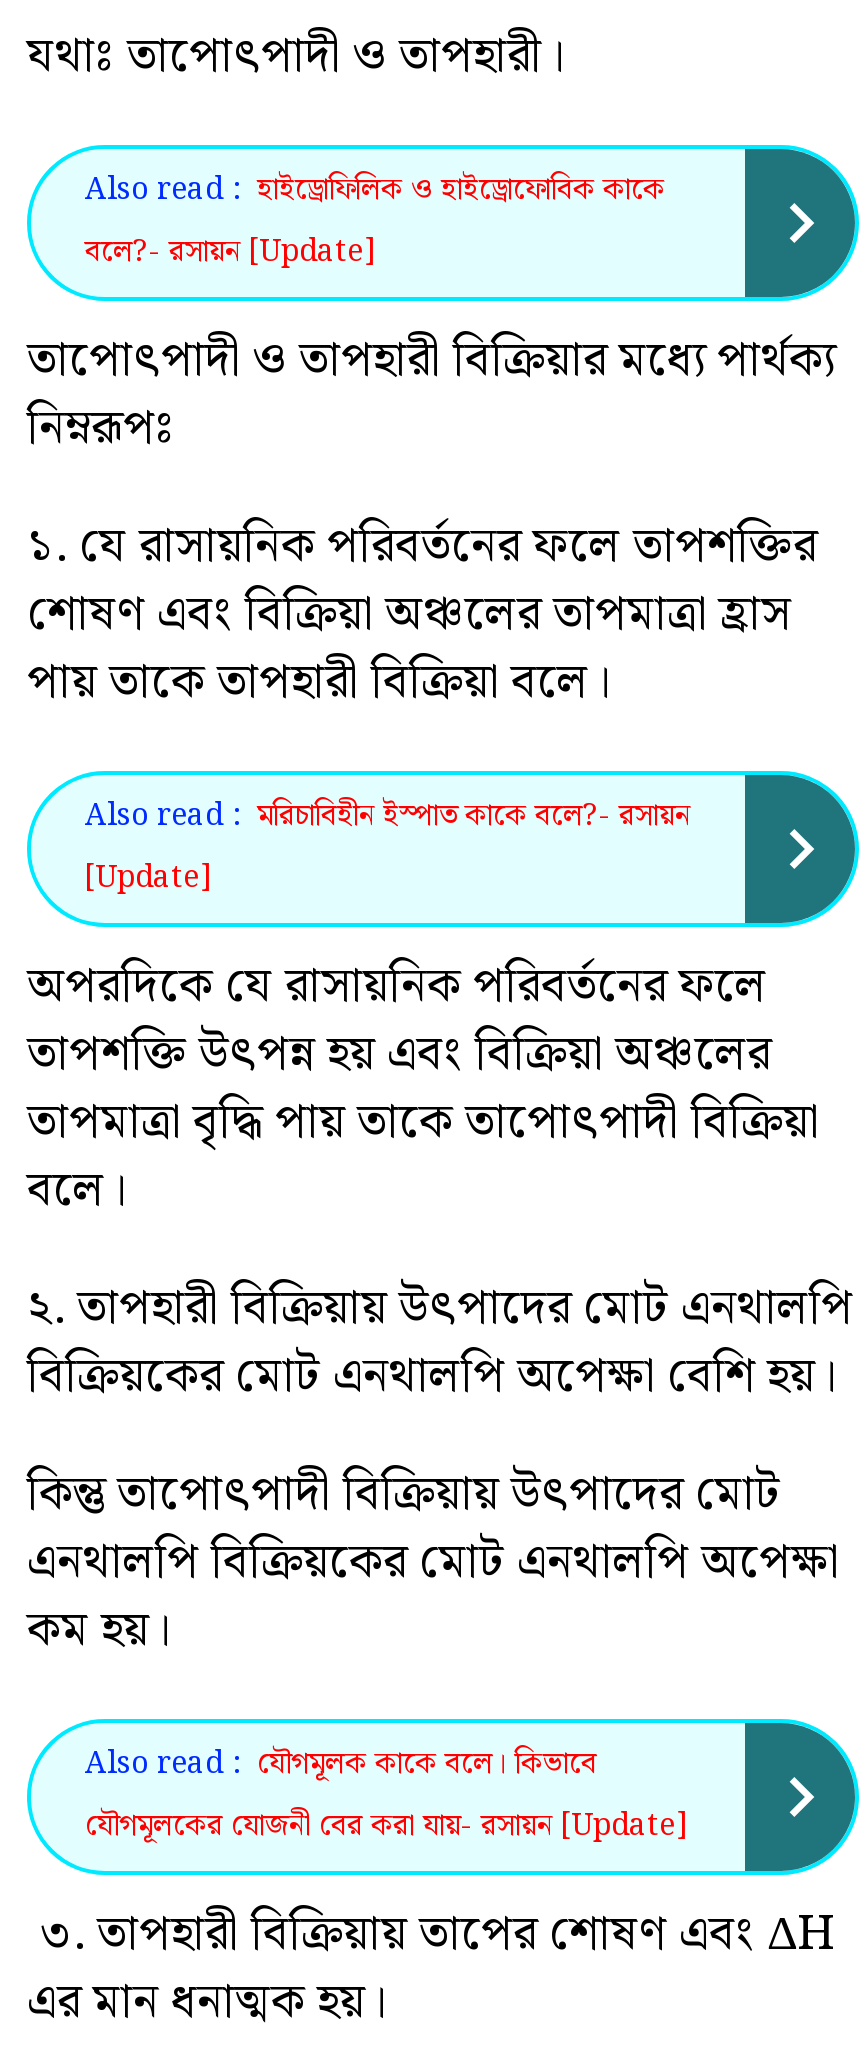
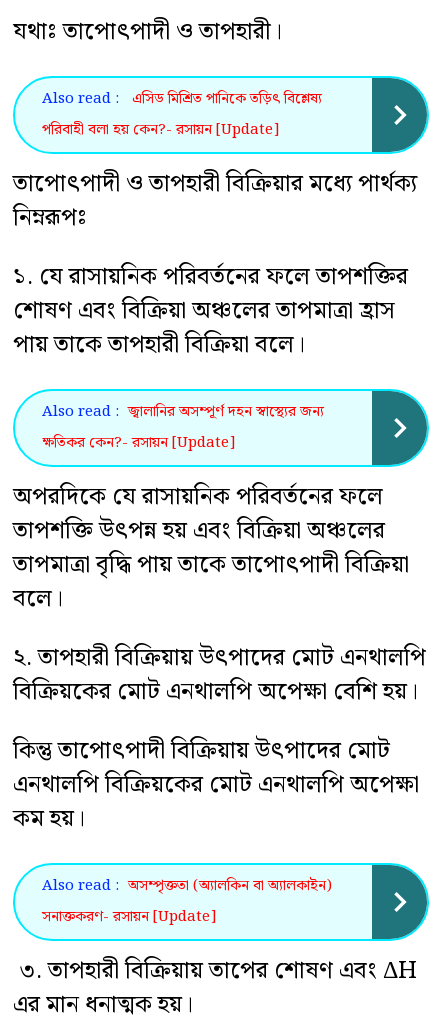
- Also read : হাইড্রোফিলিক ও হাইড্রোফোবিক কাকে
- বলে?- রসায়ন [Update]
+ Also read : এসিড মিশ্রিত পানিকে তড়িৎ বিশ্লেষ্য
+ পরিবাহী বলা হয় কেন?- রসায়ন [Update]

- Also read : মরিচাবিহীন ইস্পাত কাকে বলে?- রসায়ন
- [Update]
+ Also read : জ্বালানির অসম্পূর্ণ দহন স্বাস্থ্যের জন্য
+ ক্ষতিকর কেন?- রসায়ন [Update]

- Also read : যৌগমূলক কাকে বলে। কিভাবে
- যৌগমূলকের যোজনী বের করা যায়- রসায়ন [Update]
+ Also read : অসম্পৃক্ততা (অ্যালকিন বা অ্যালকাইন)
+ সনাক্তকরণ- রসায়ন [Update]
